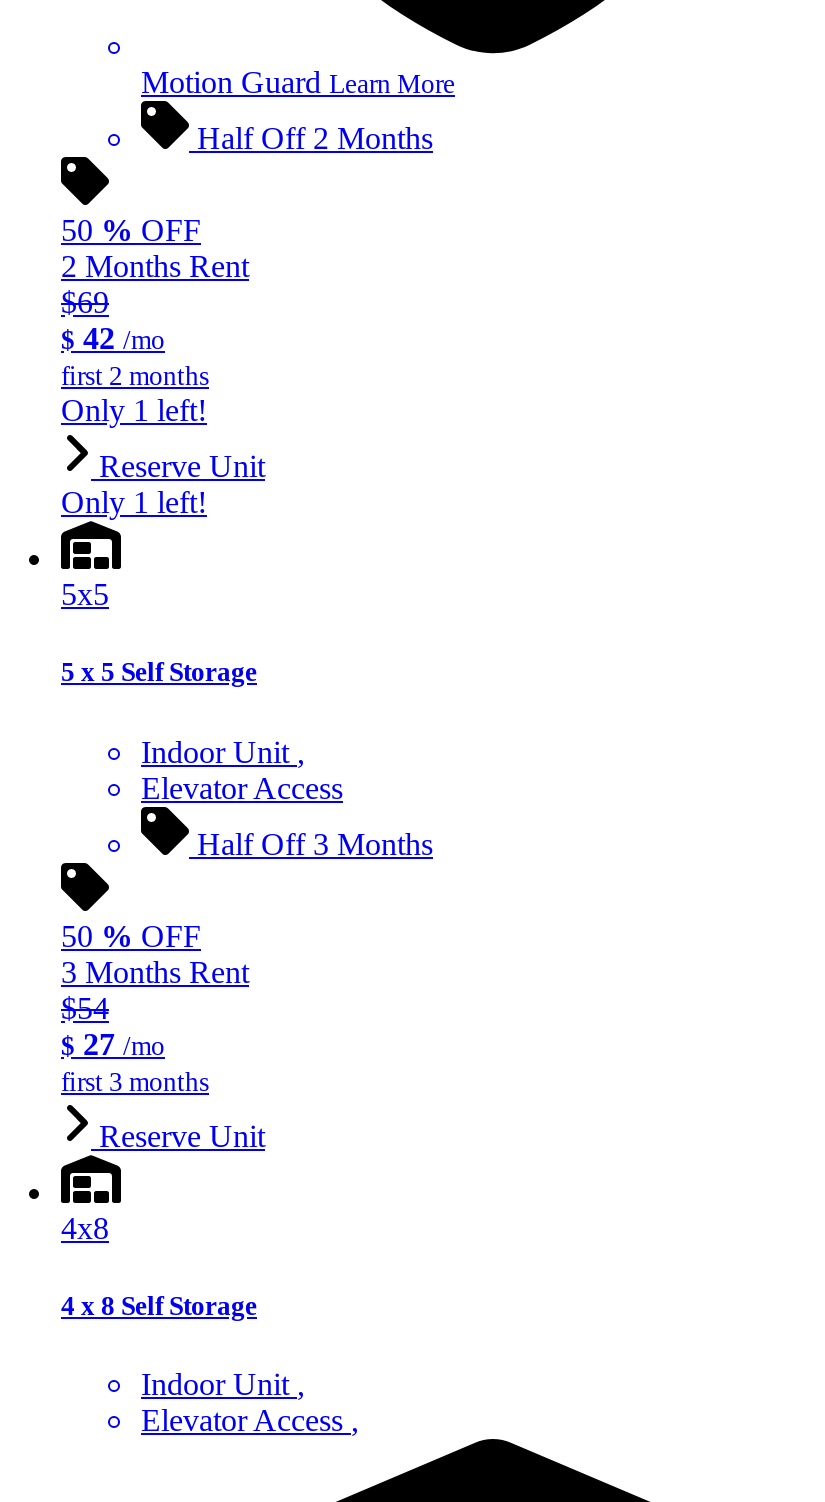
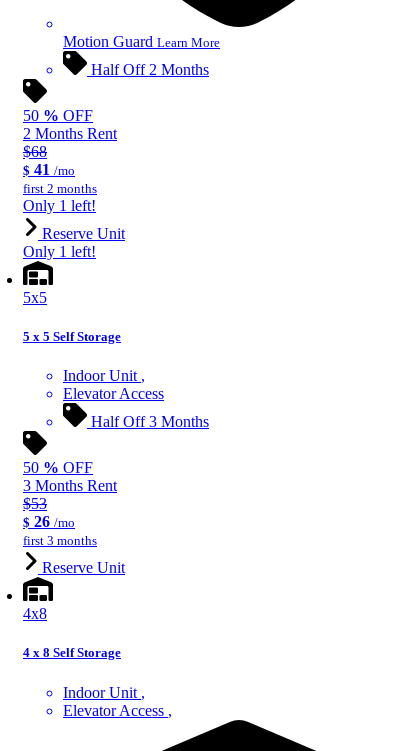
- $69
+ $68

- $ 42 /mo
+ $ 41 /mo

- $54
+ $53

- $ 27 /mo
+ $ 26 /mo
